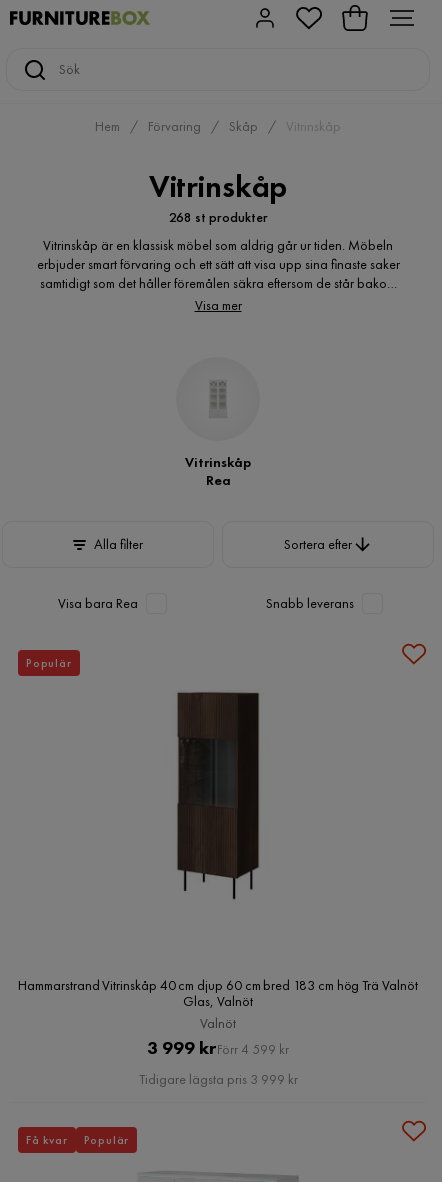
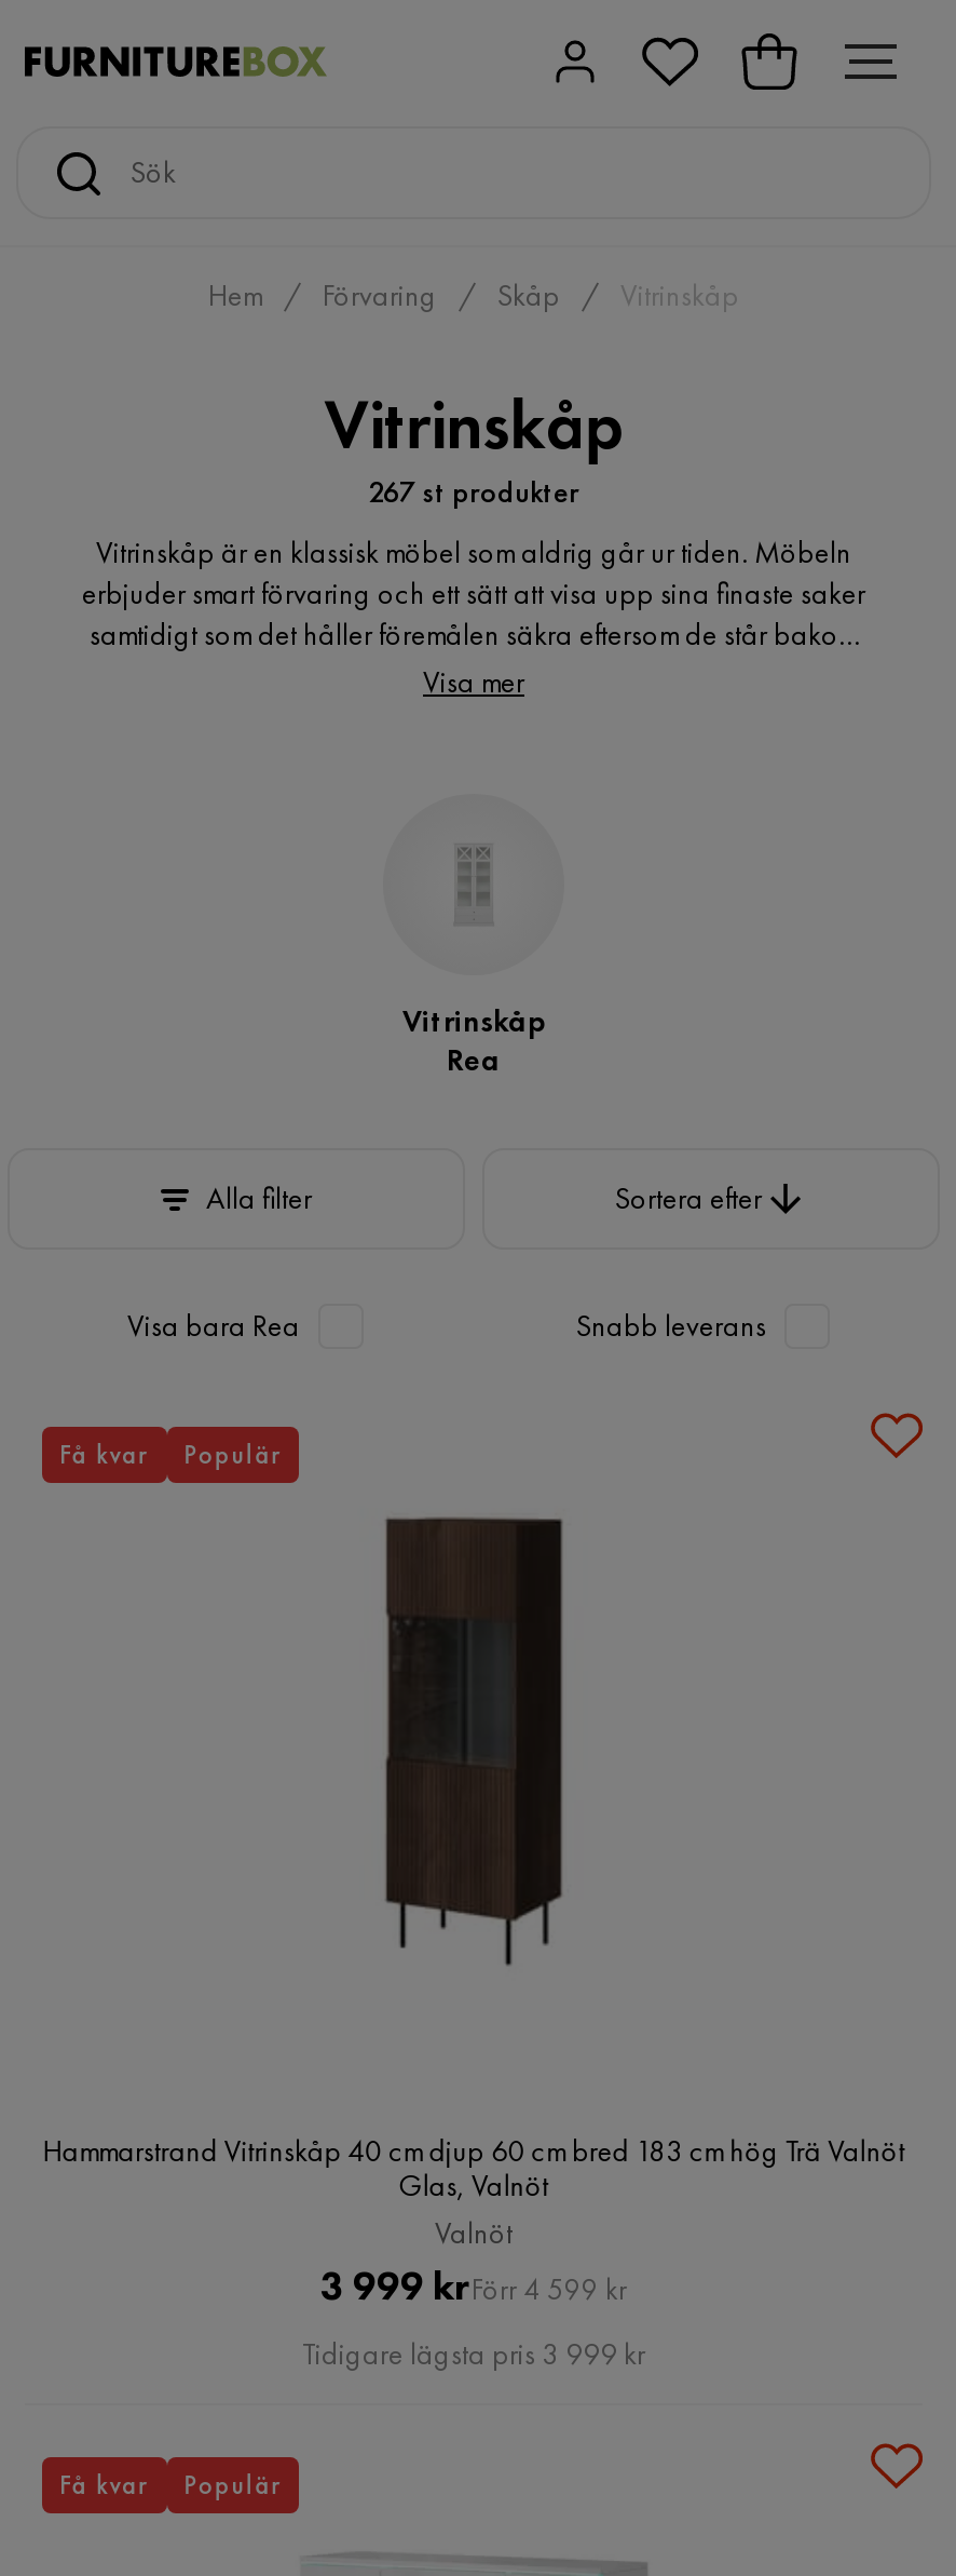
- 268 st produkter
+ 267 st produkter

+ Få kvar
